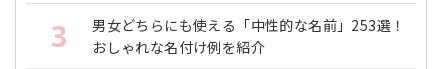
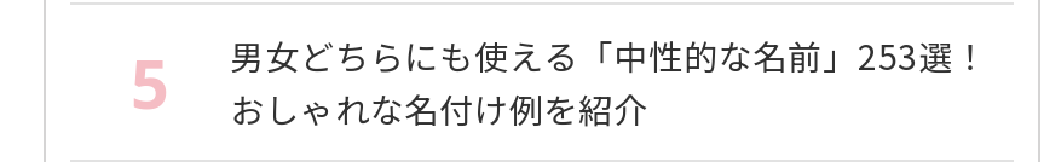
- 3 男女どちらにも使える「中性的な名前」253選！ おしゃれな名付け例を紹介
+ 5 男女どちらにも使える「中性的な名前」253選！ おしゃれな名付け例を紹介
